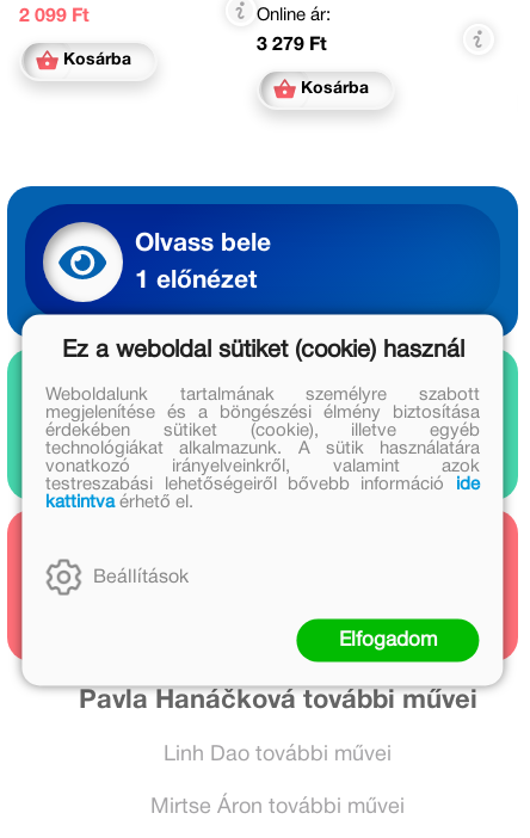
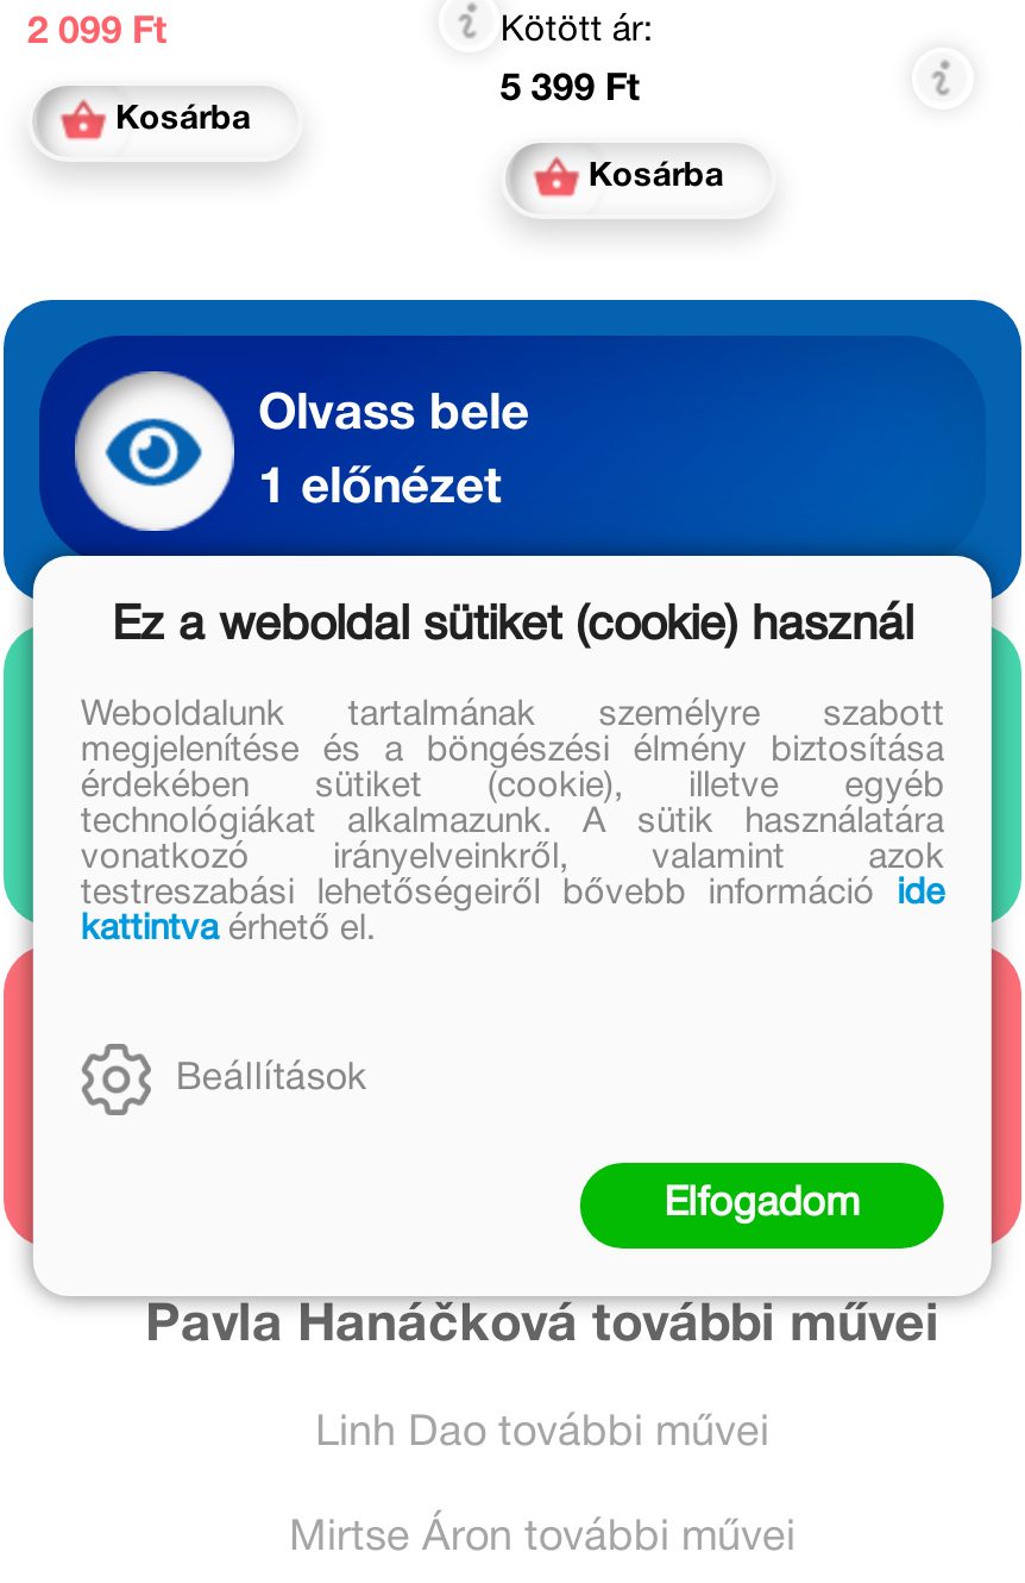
- Online ár:
+ Kötött ár:

- 3 279 Ft
+ 5 399 Ft
